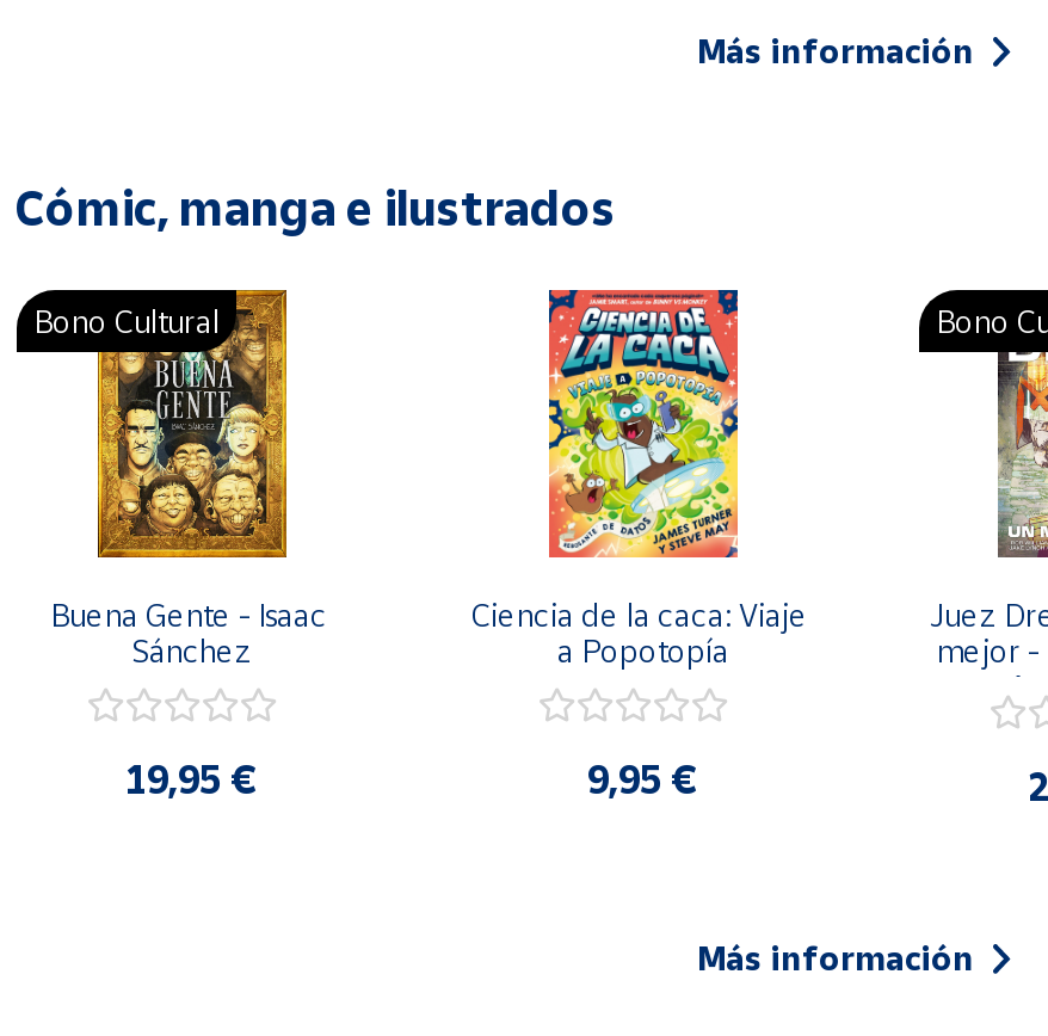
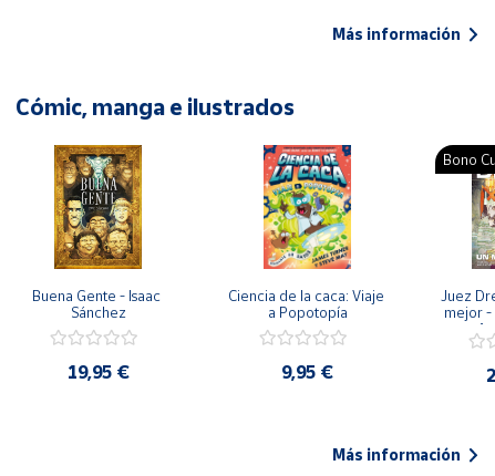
- Bono Cultural
